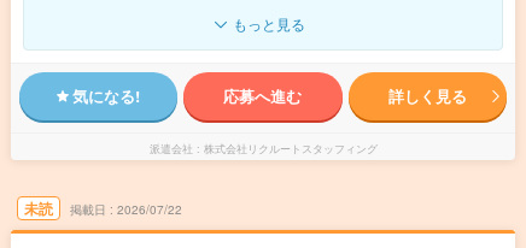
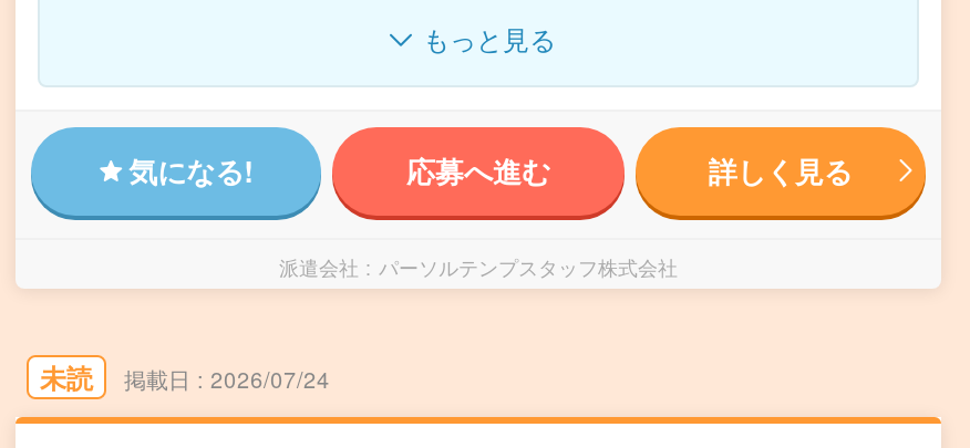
- 株式会社リクルートスタッフィング
+ パーソルテンプスタッフ株式会社

- 2026/07/22
+ 2026/07/24
